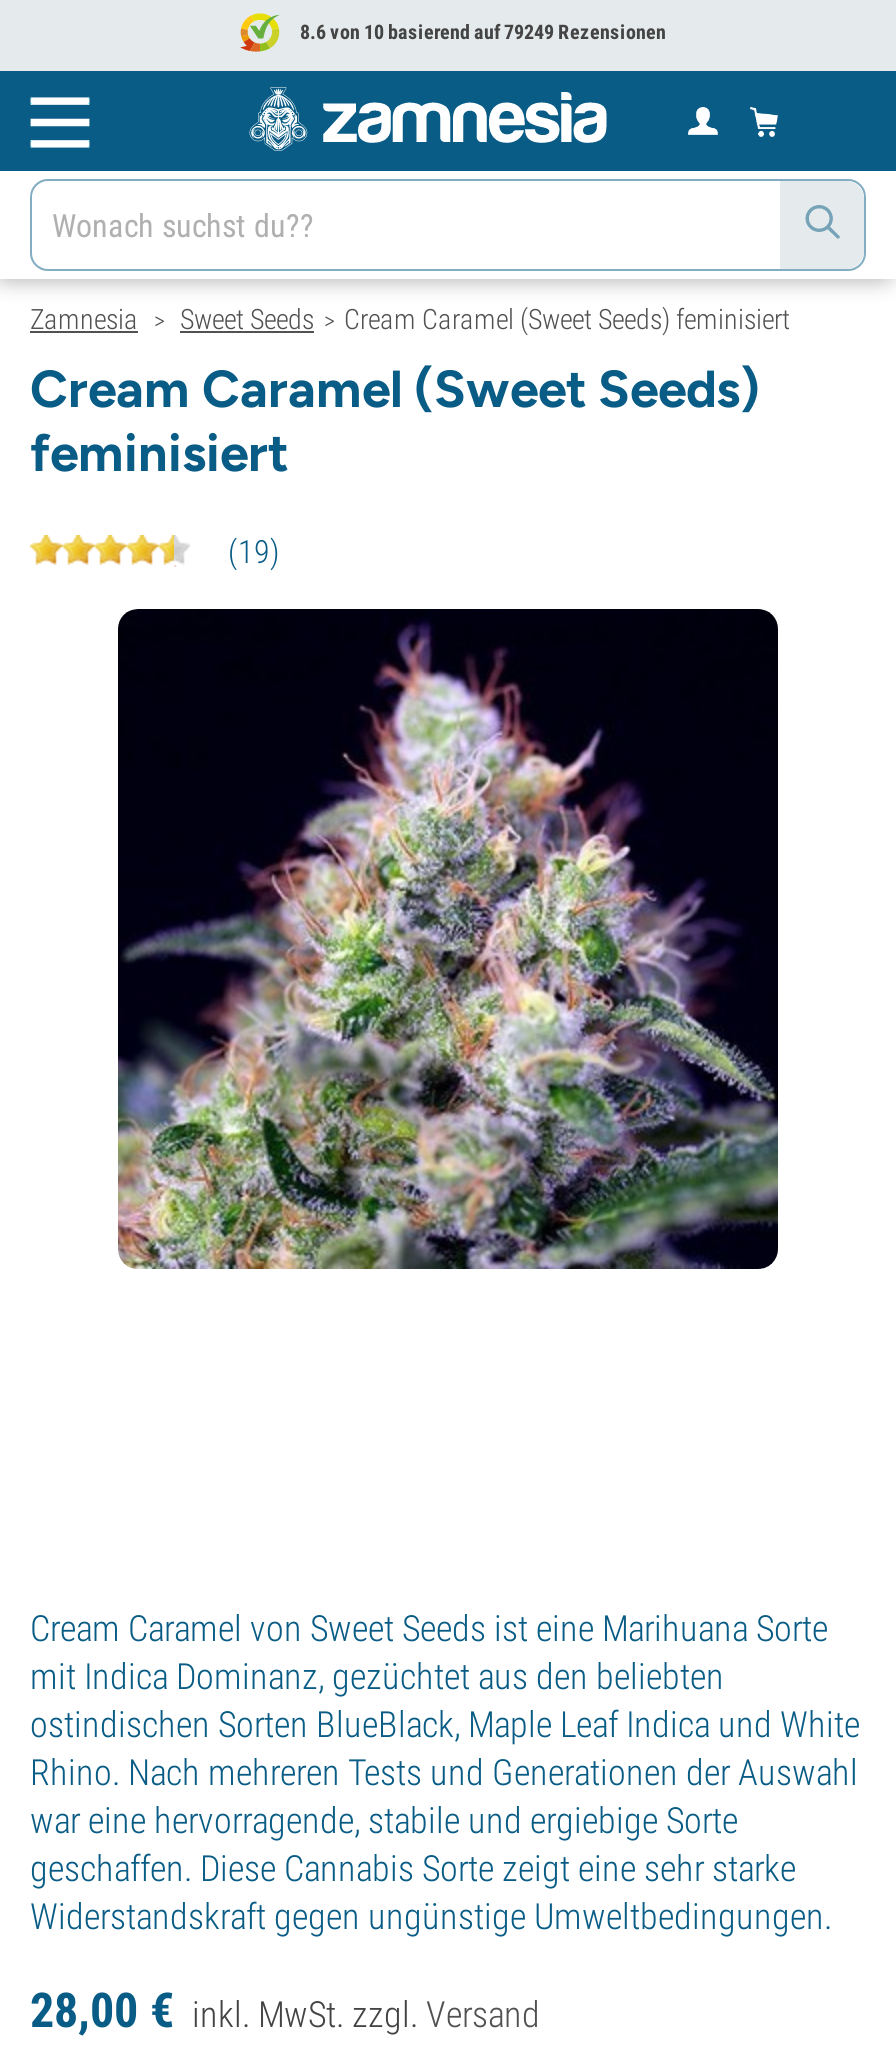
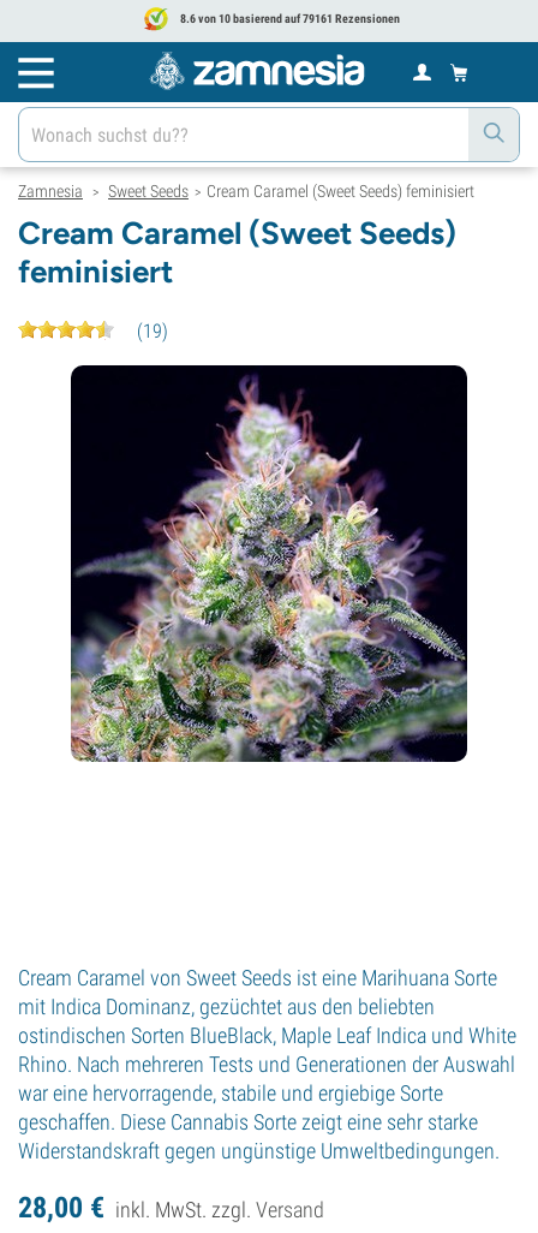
- 8.6 von 10 basierend auf 79249 Rezensionen
+ 8.6 von 10 basierend auf 79161 Rezensionen
